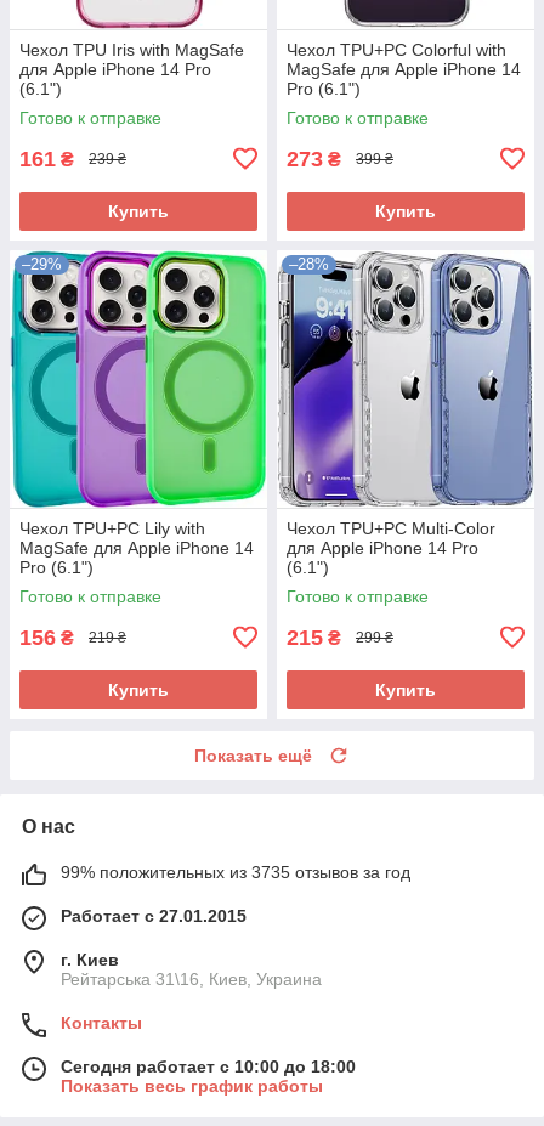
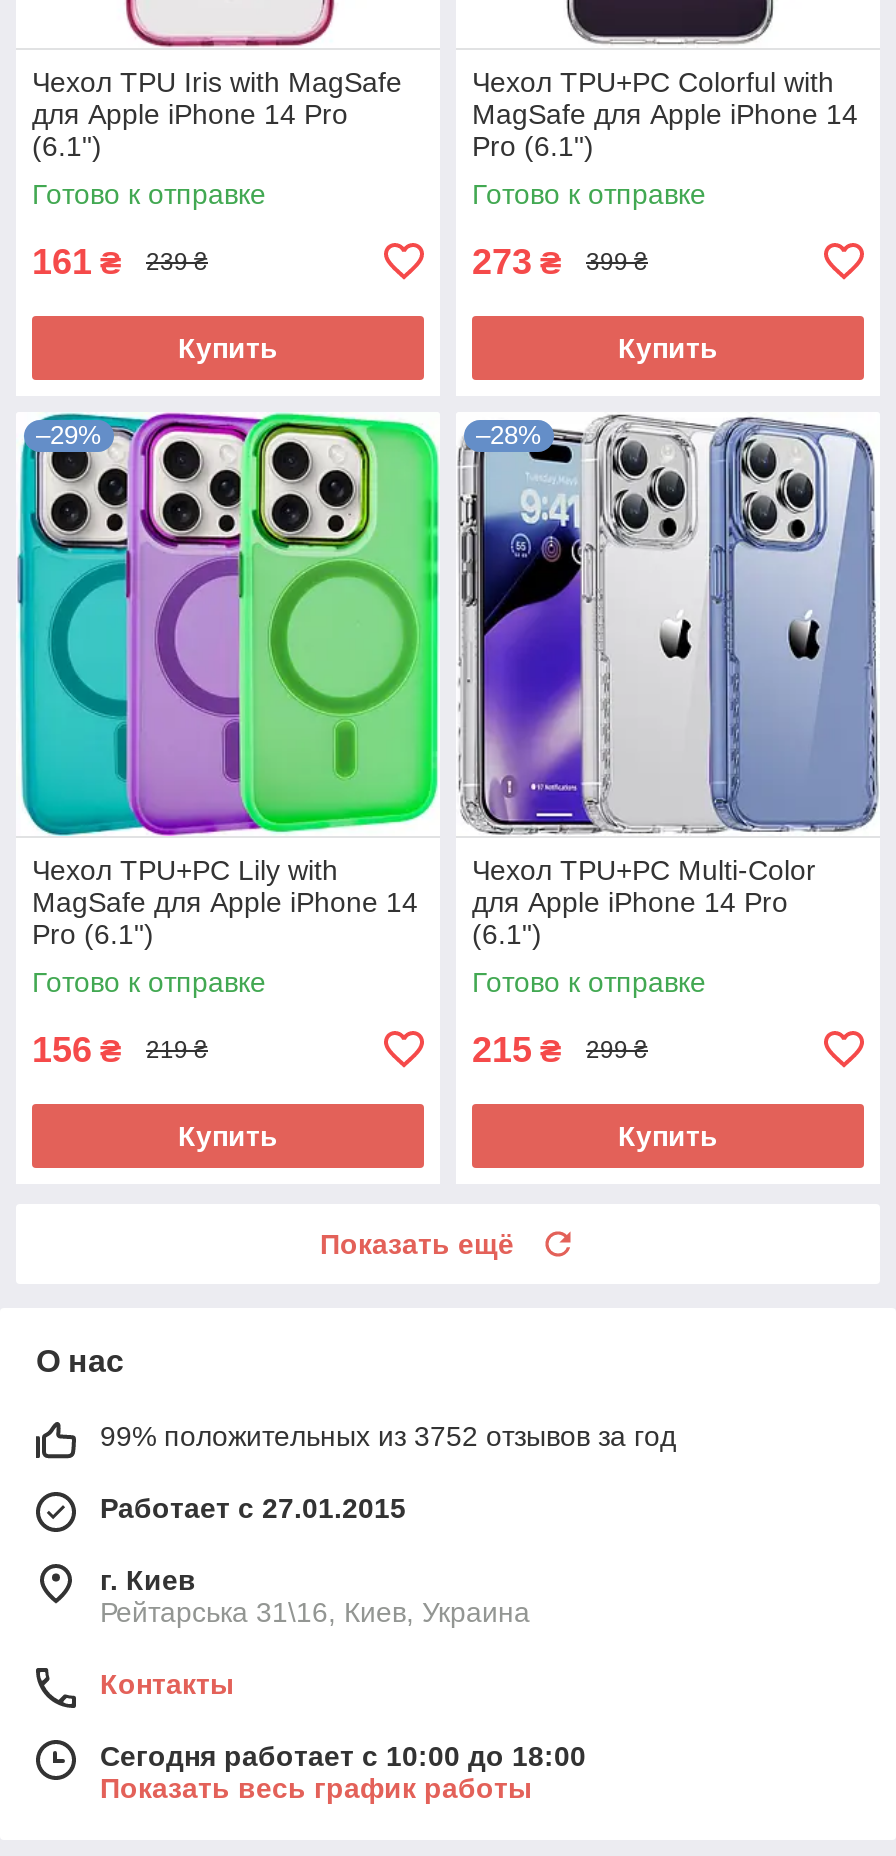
- 99% положительных из 3735 отзывов за год
+ 99% положительных из 3752 отзывов за год
